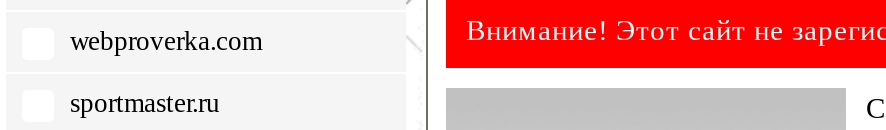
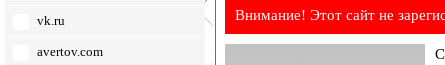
- webproverka.com
+ vk.ru

- sportmaster.ru
+ avertov.com
